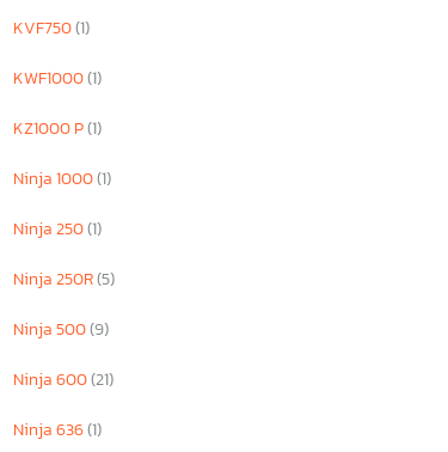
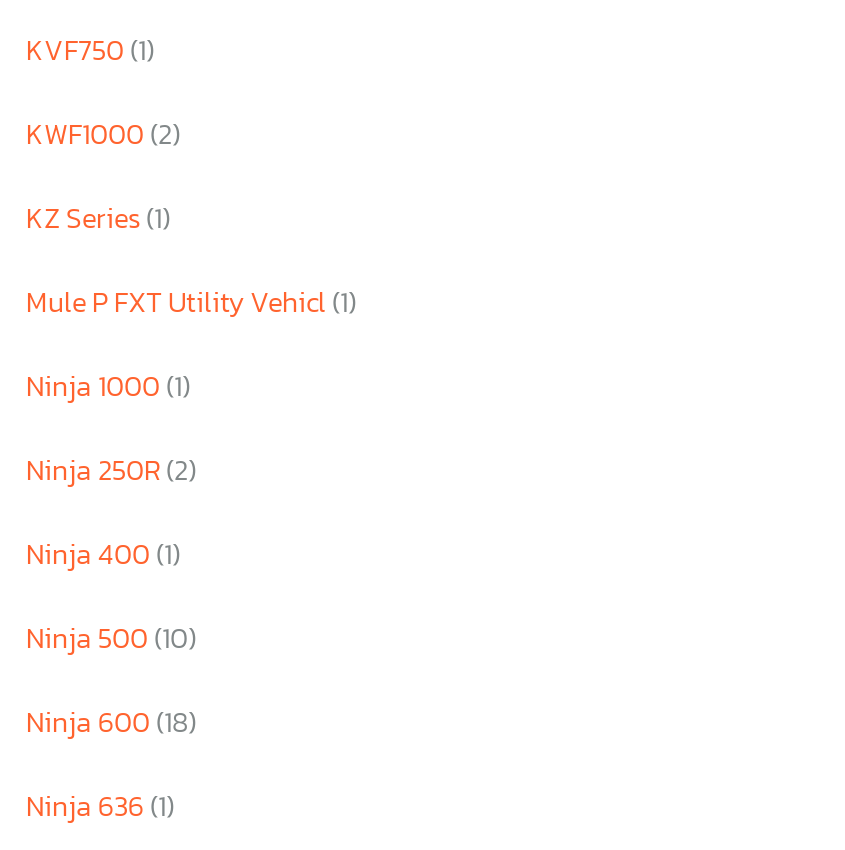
- KWF1000 (1)
- KZ1000 P (1)
+ KWF1000 (2)
+ KZ Series (1)
+ Mule P FXT Utility Vehicl (1)

- Ninja 250(1)
+ Ninja 250R(2)

- Ninja 250R (5)
+ Ninja 400 (1)

- Ninja 500 (9)
+ Ninja 500 (10)

- Ninja 600 (21)
+ Ninja 600 (18)
